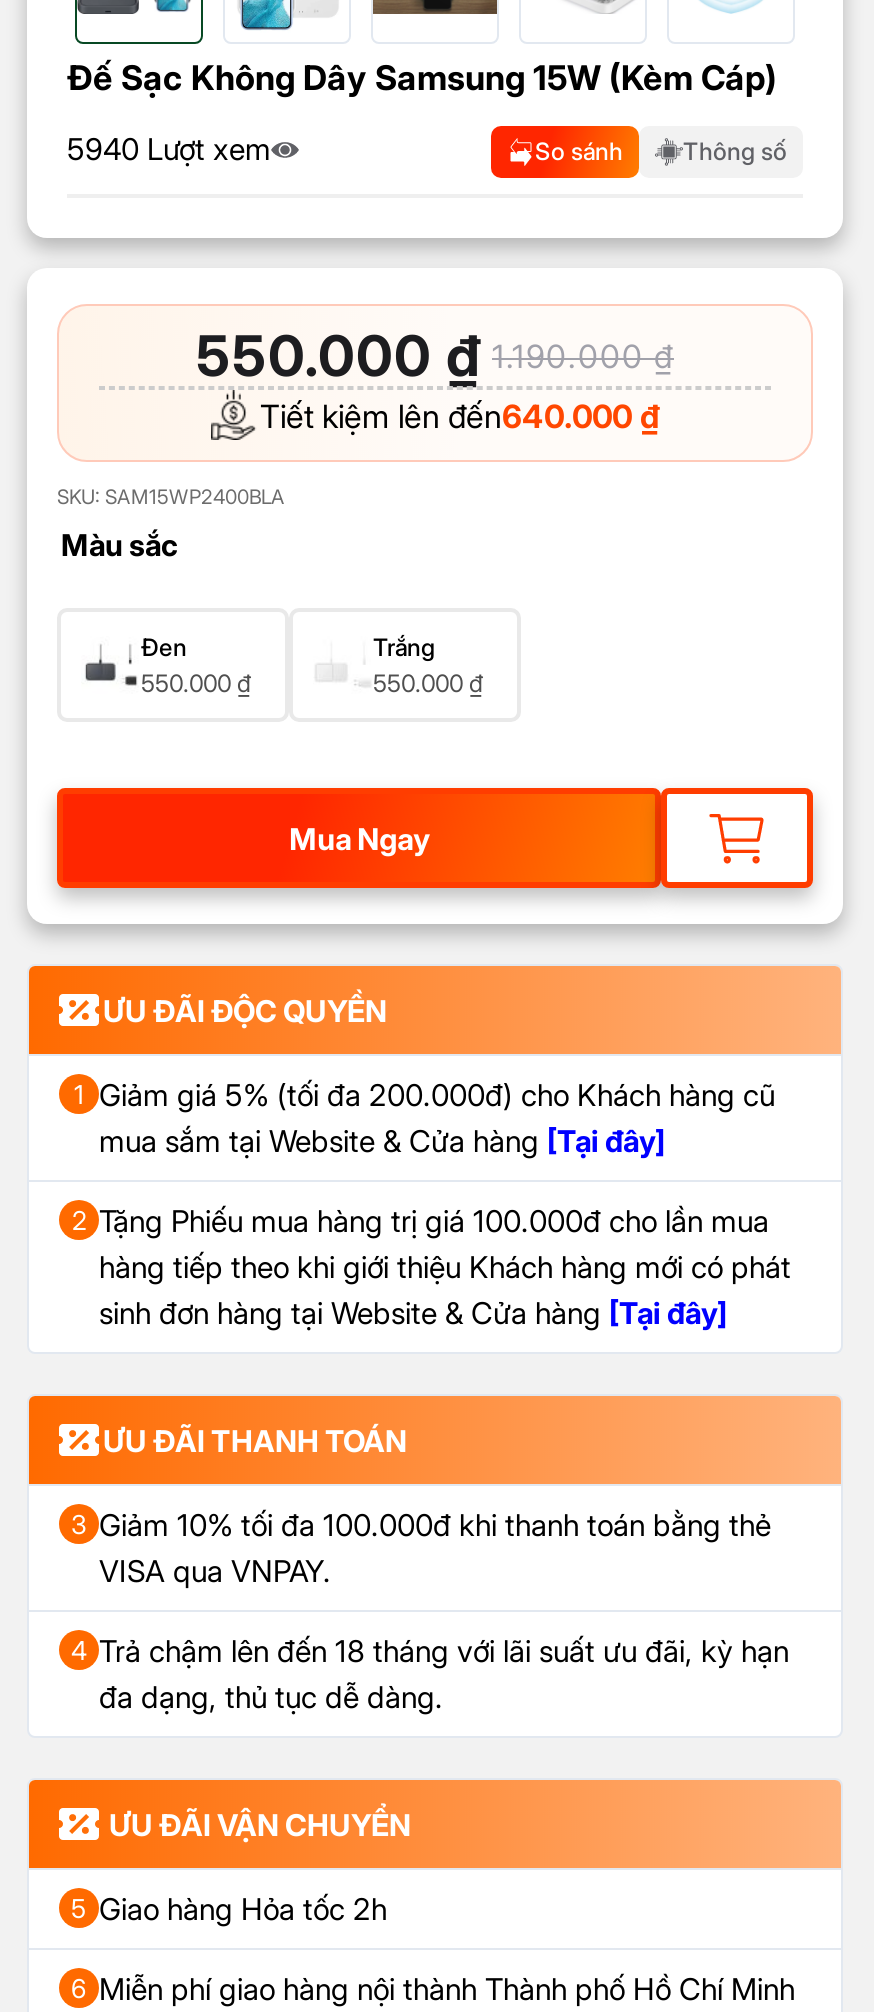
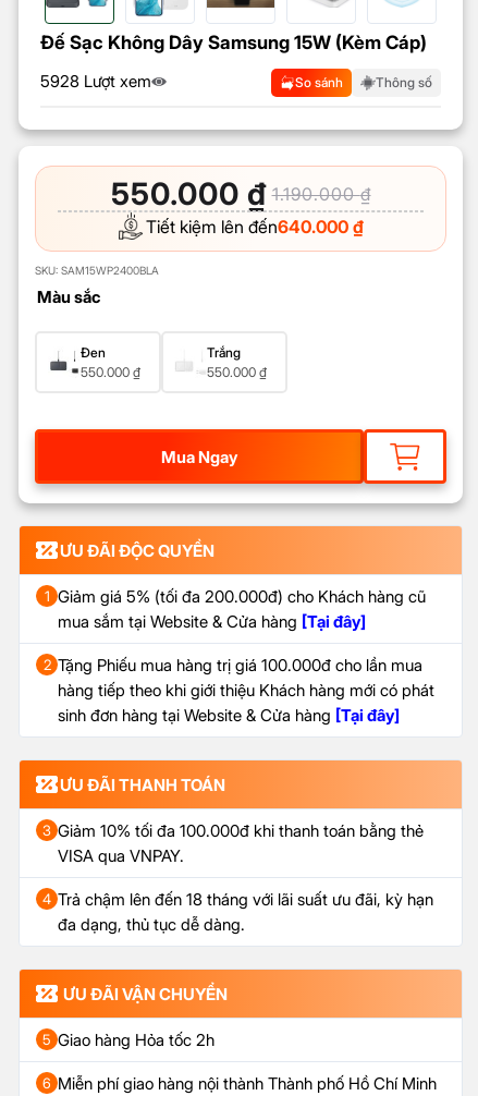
- 5940 Lượt xem
+ 5928 Lượt xem
